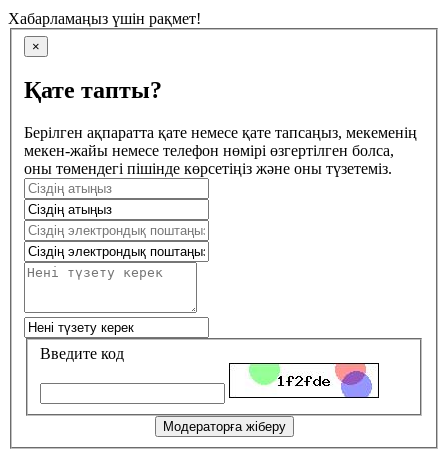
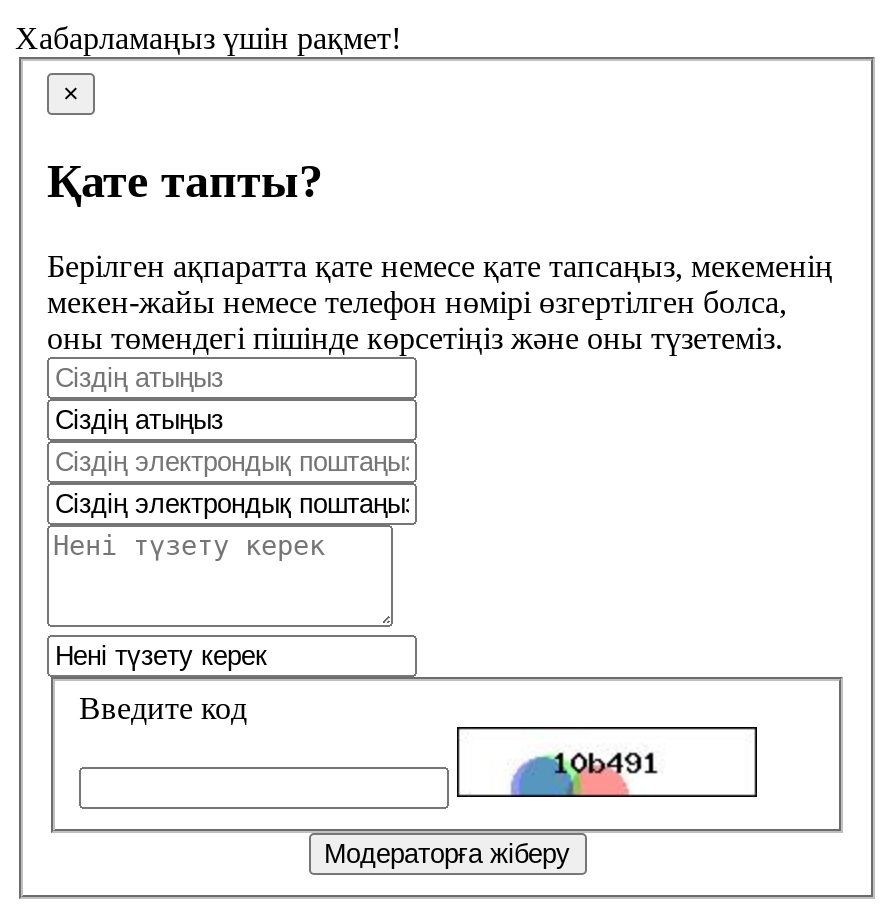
- [image]
+ [image]
